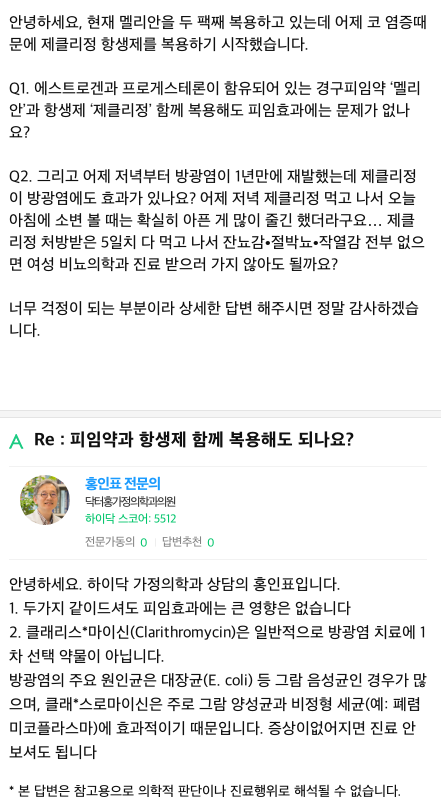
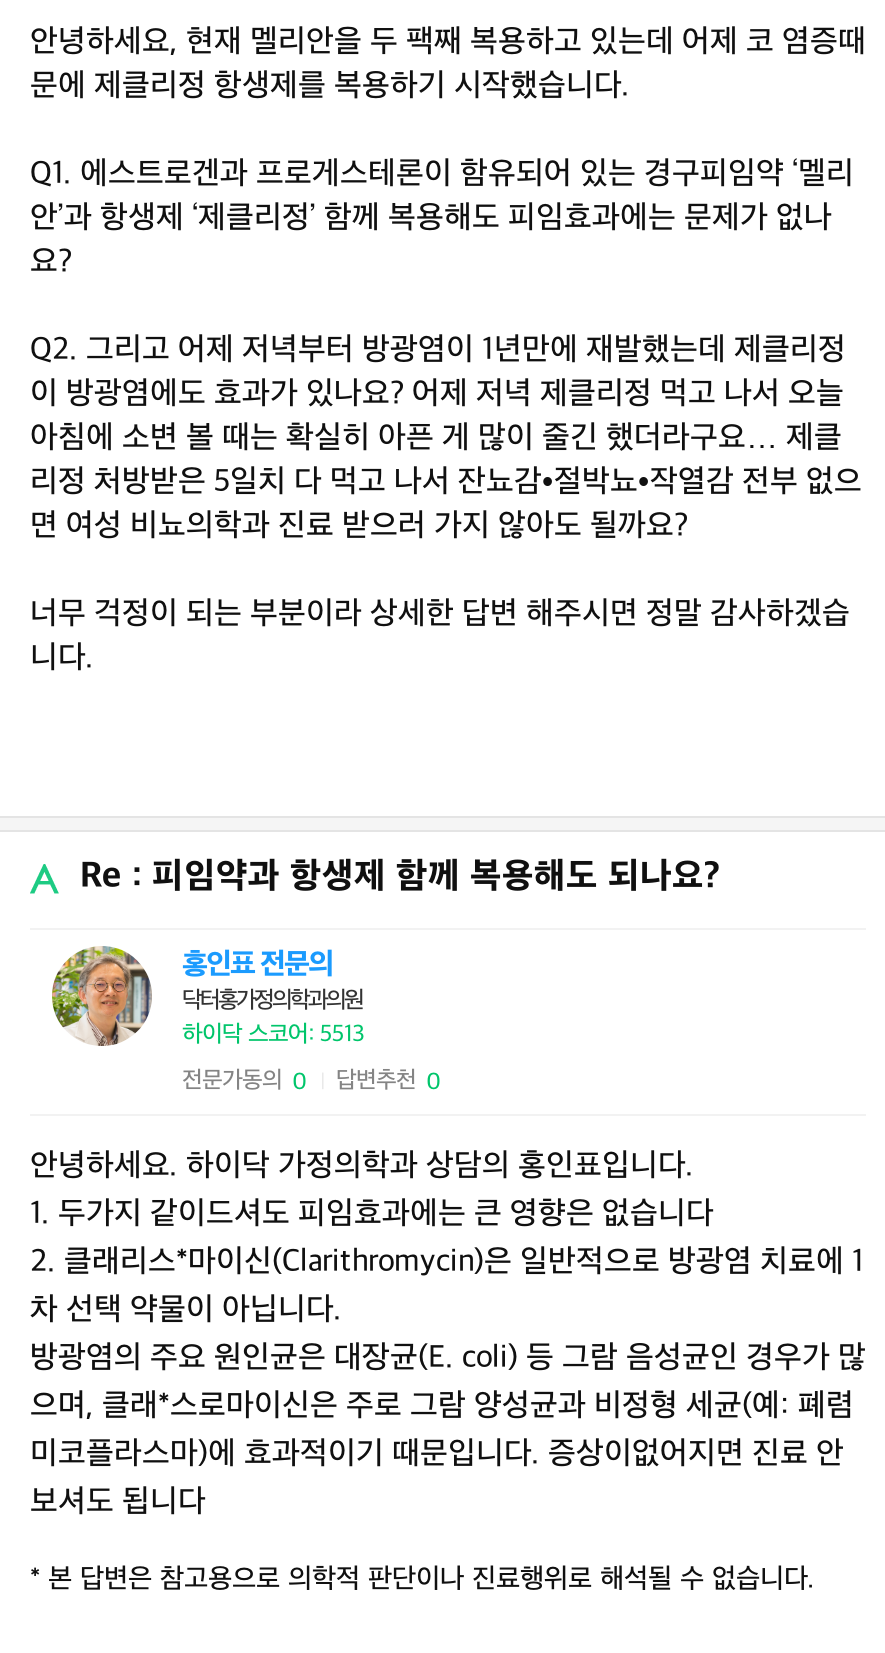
- 하이닥 스코어: 5512
+ 하이닥 스코어: 5513
